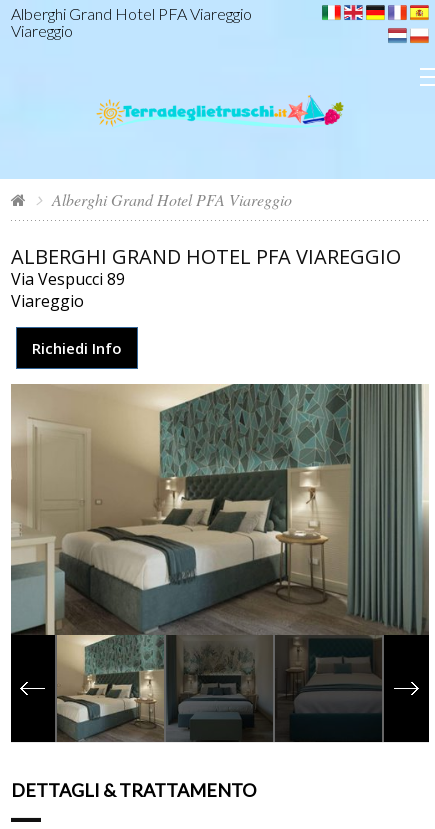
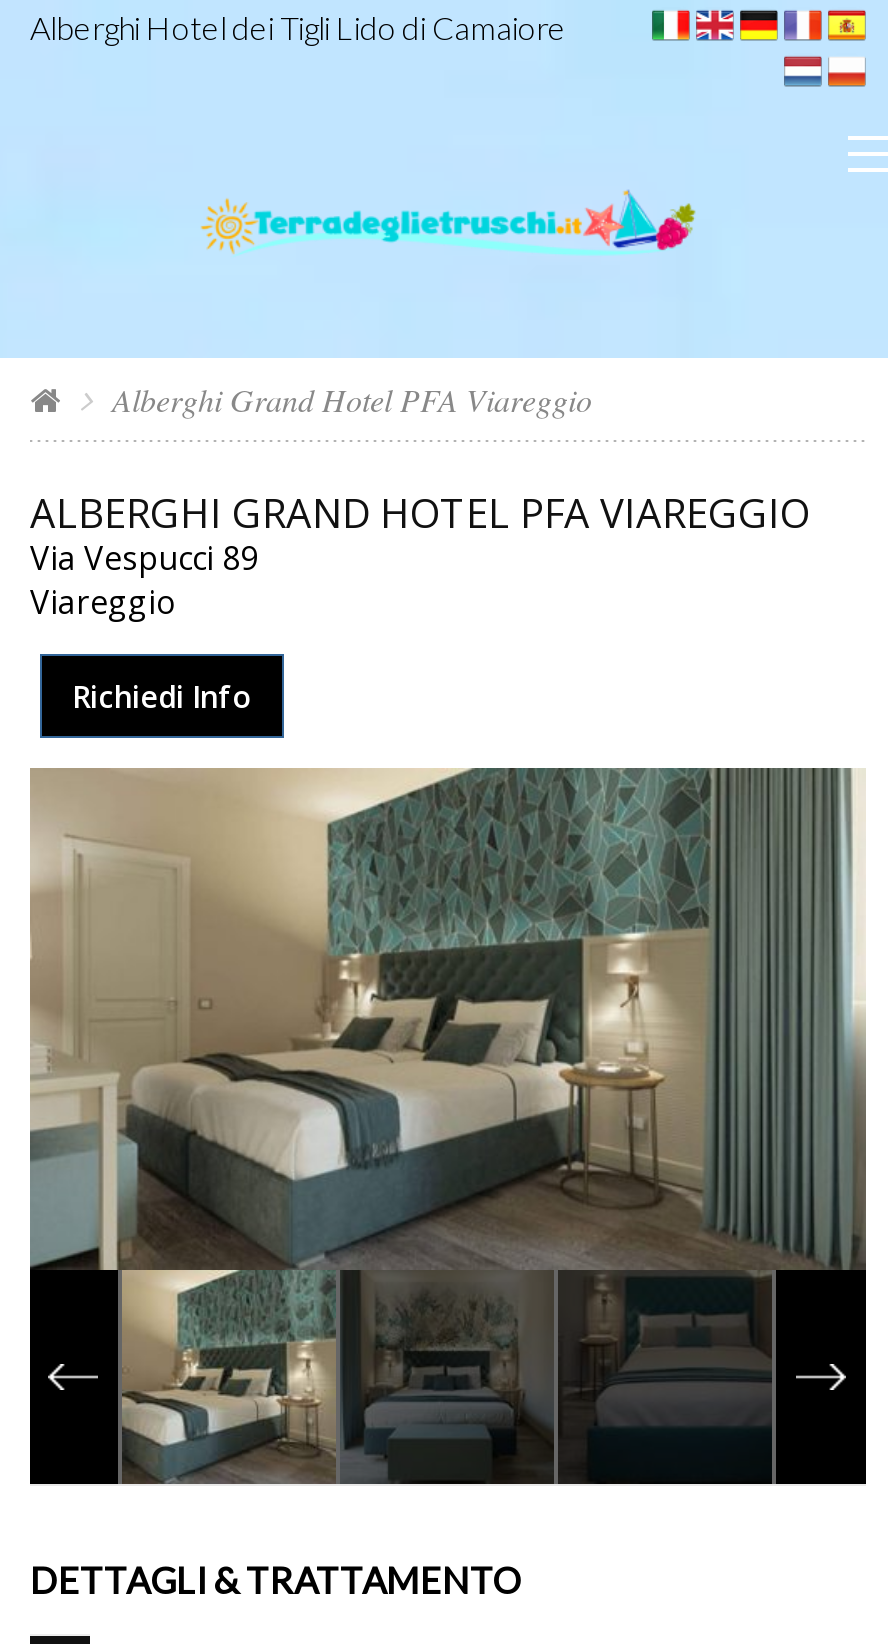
- Alberghi Grand Hotel PFA Viareggio
- Viareggio
+ Alberghi Hotel dei Tigli Lido di Camaiore
